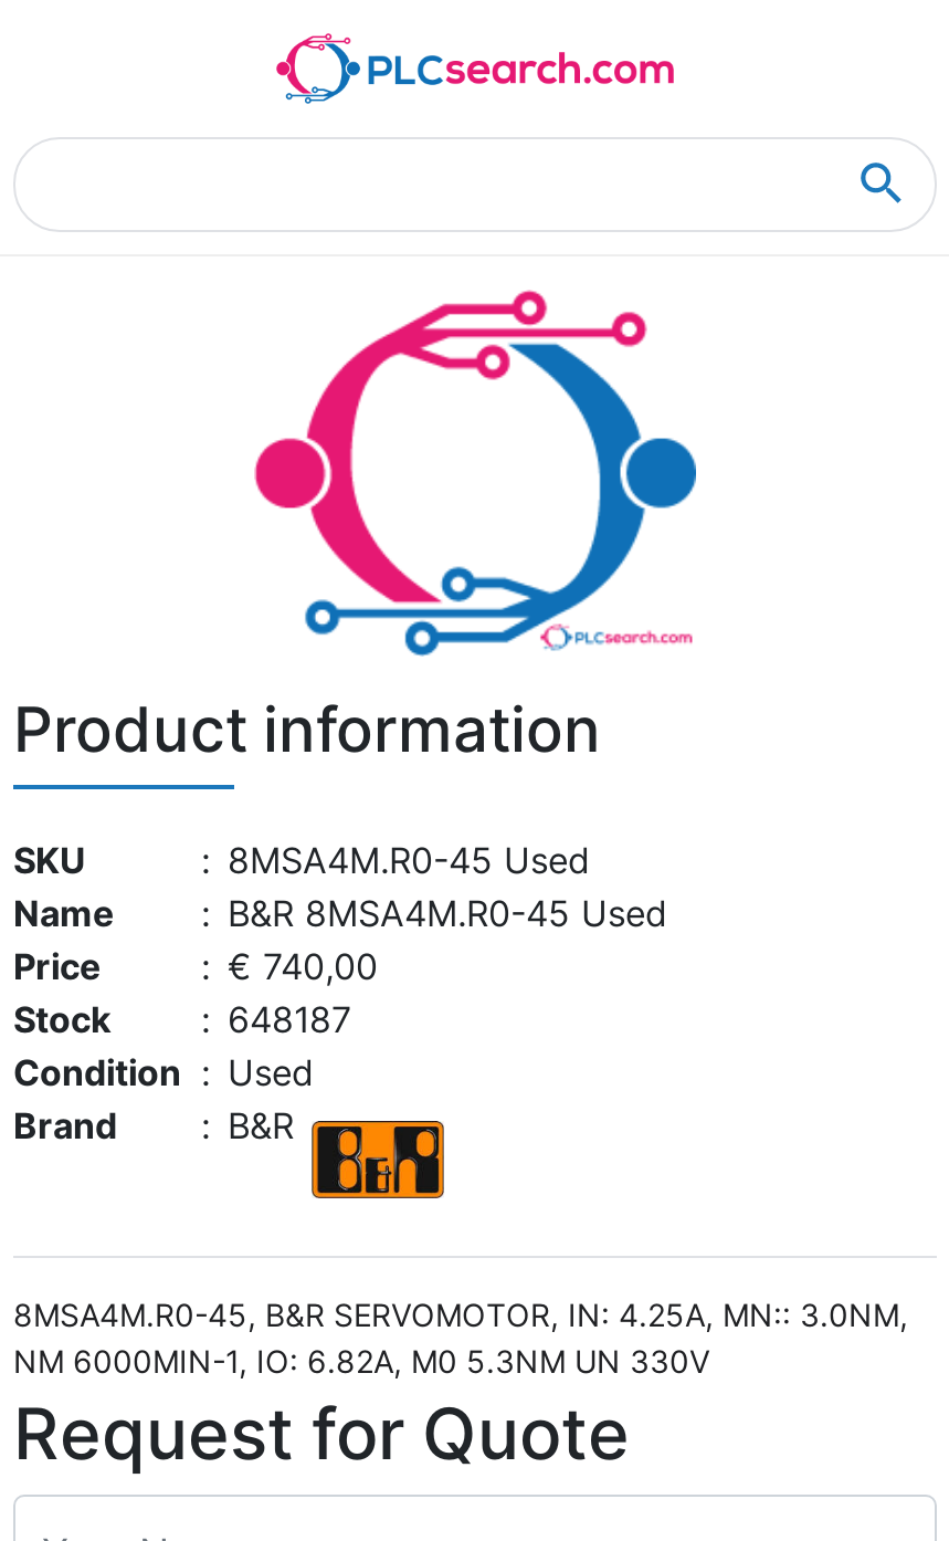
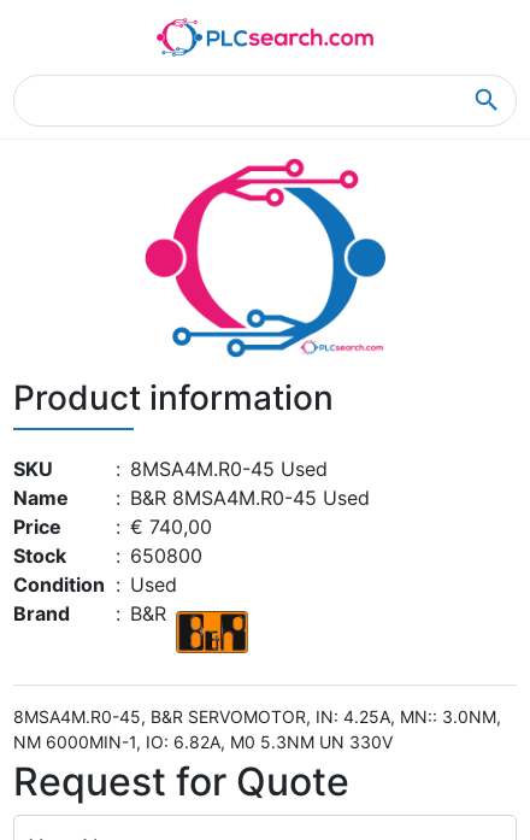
- : 648187
+ : 650800
